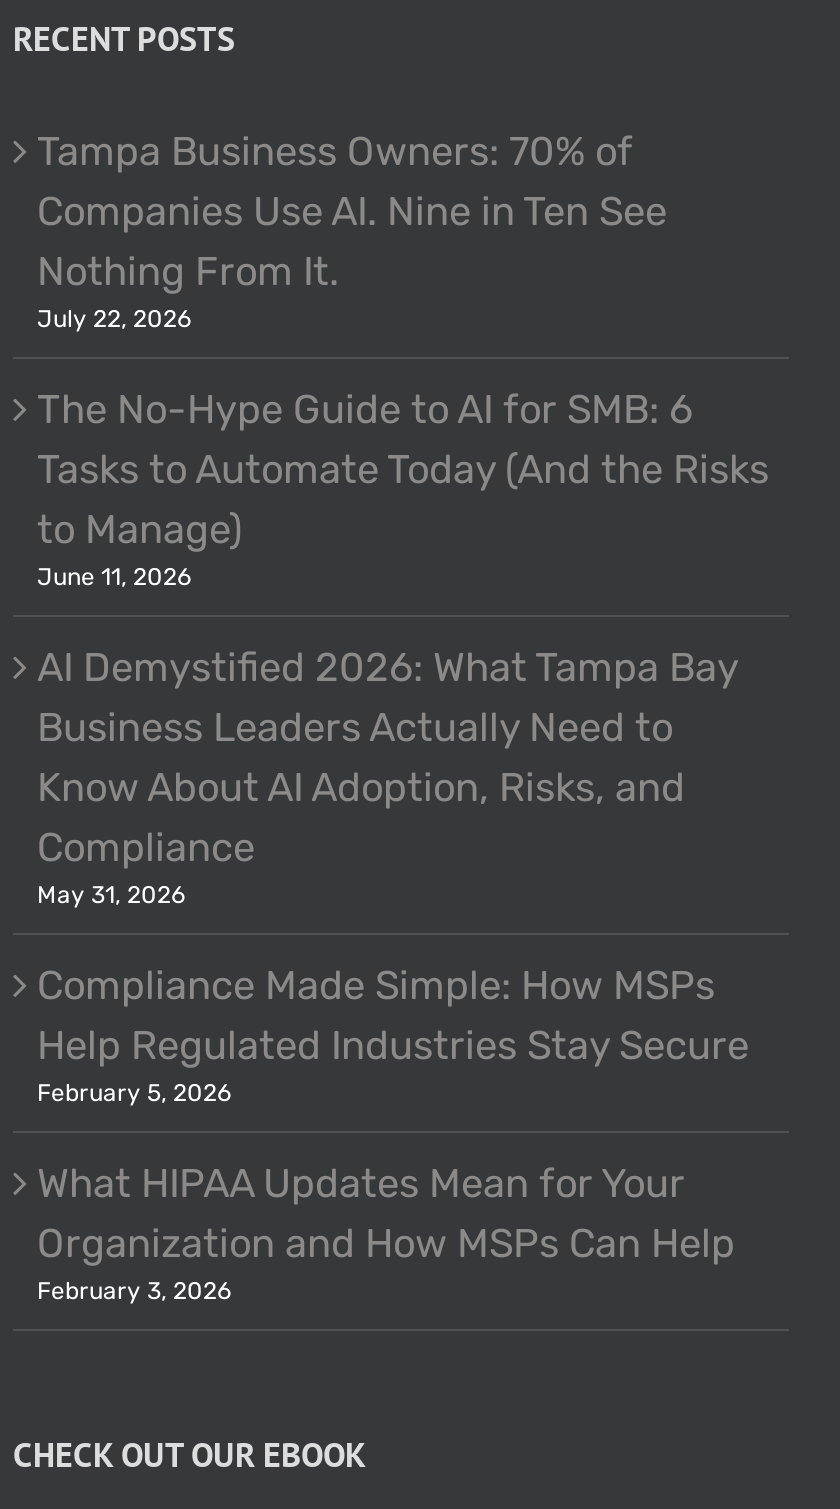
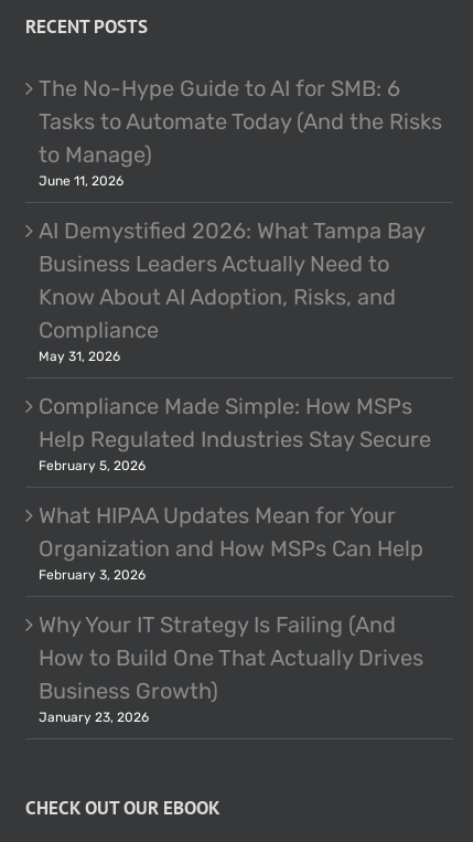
- Tampa Business Owners: 70% of
- Companies Use AI. Nine in Ten See
- Nothing From It.
- July 22, 2026

moved up: The No-Hype Guide to AI for SMB: 6 | Tasks to Automate Today (And the Risks | to Manage) | ... | Organization and How MSPs Can Help | February 3, 2026

+ Why Your IT Strategy Is Failing (And
+ How to Build One That Actually Drives
+ Business Growth)
+ January 23, 2026
